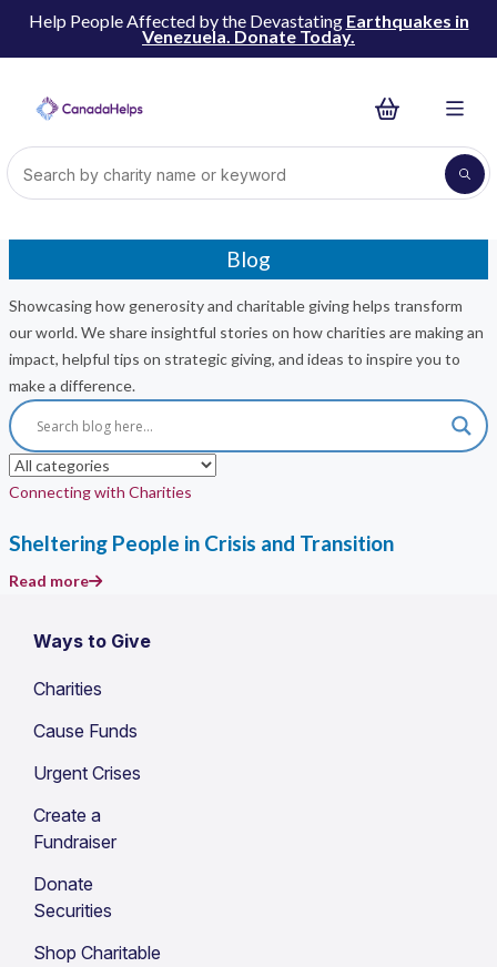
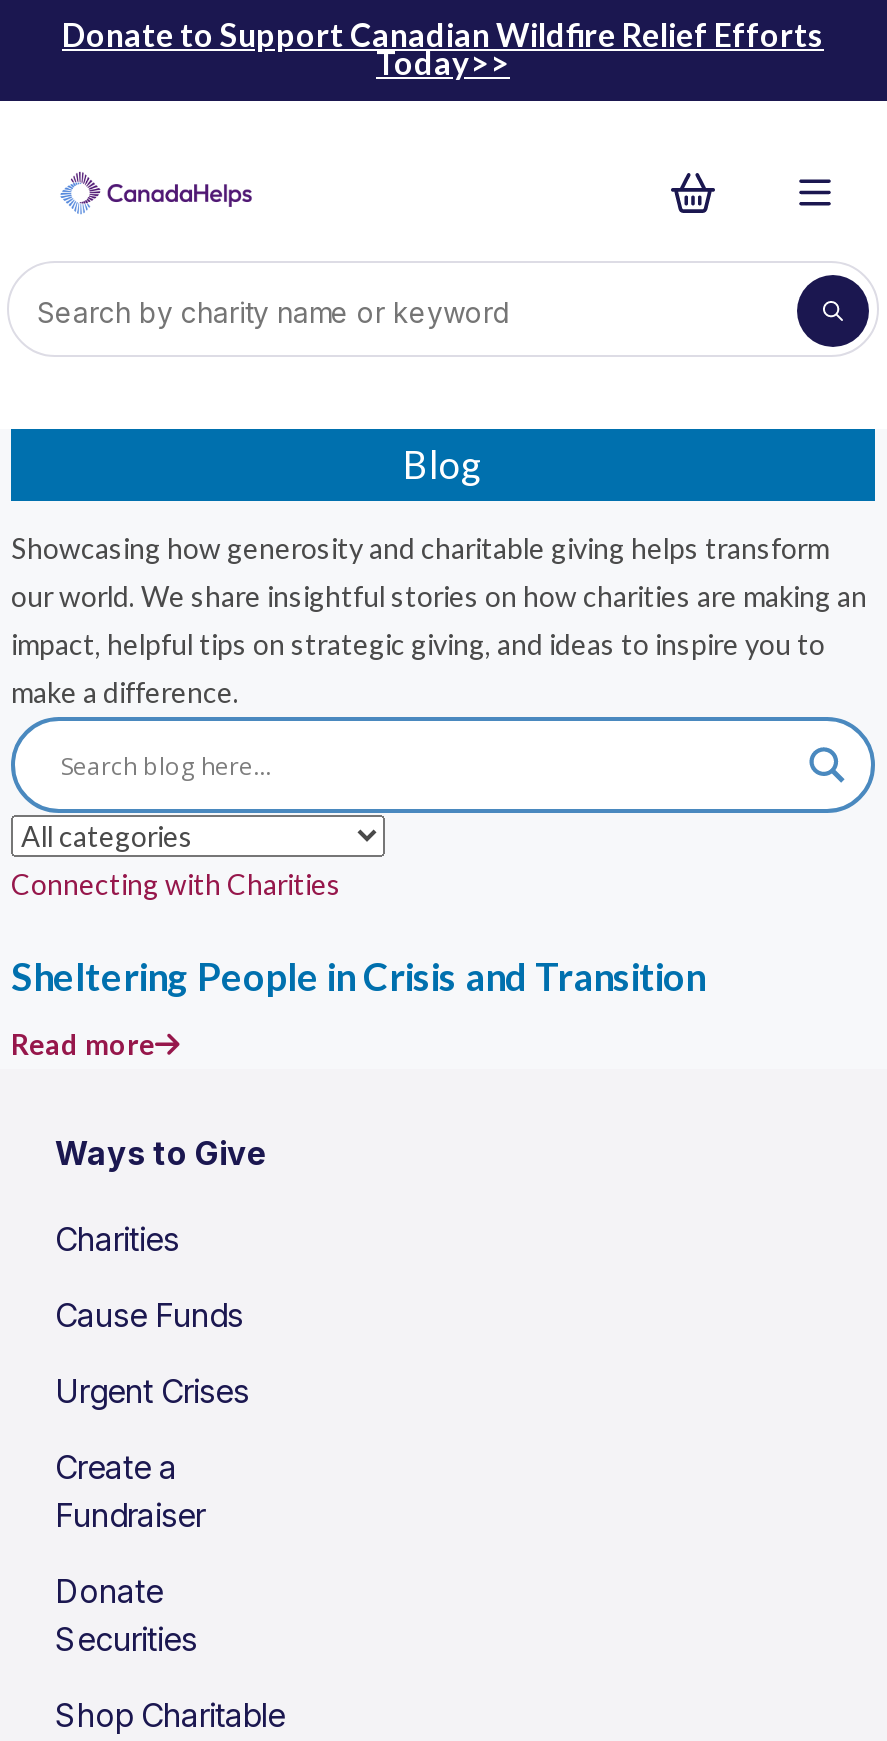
- Help People Affected by the Devastating Earthquakes in
- Venezuela. Donate Today.
+ Donate to Support Canadian Wildfire Relief Efforts
+ Today>>
